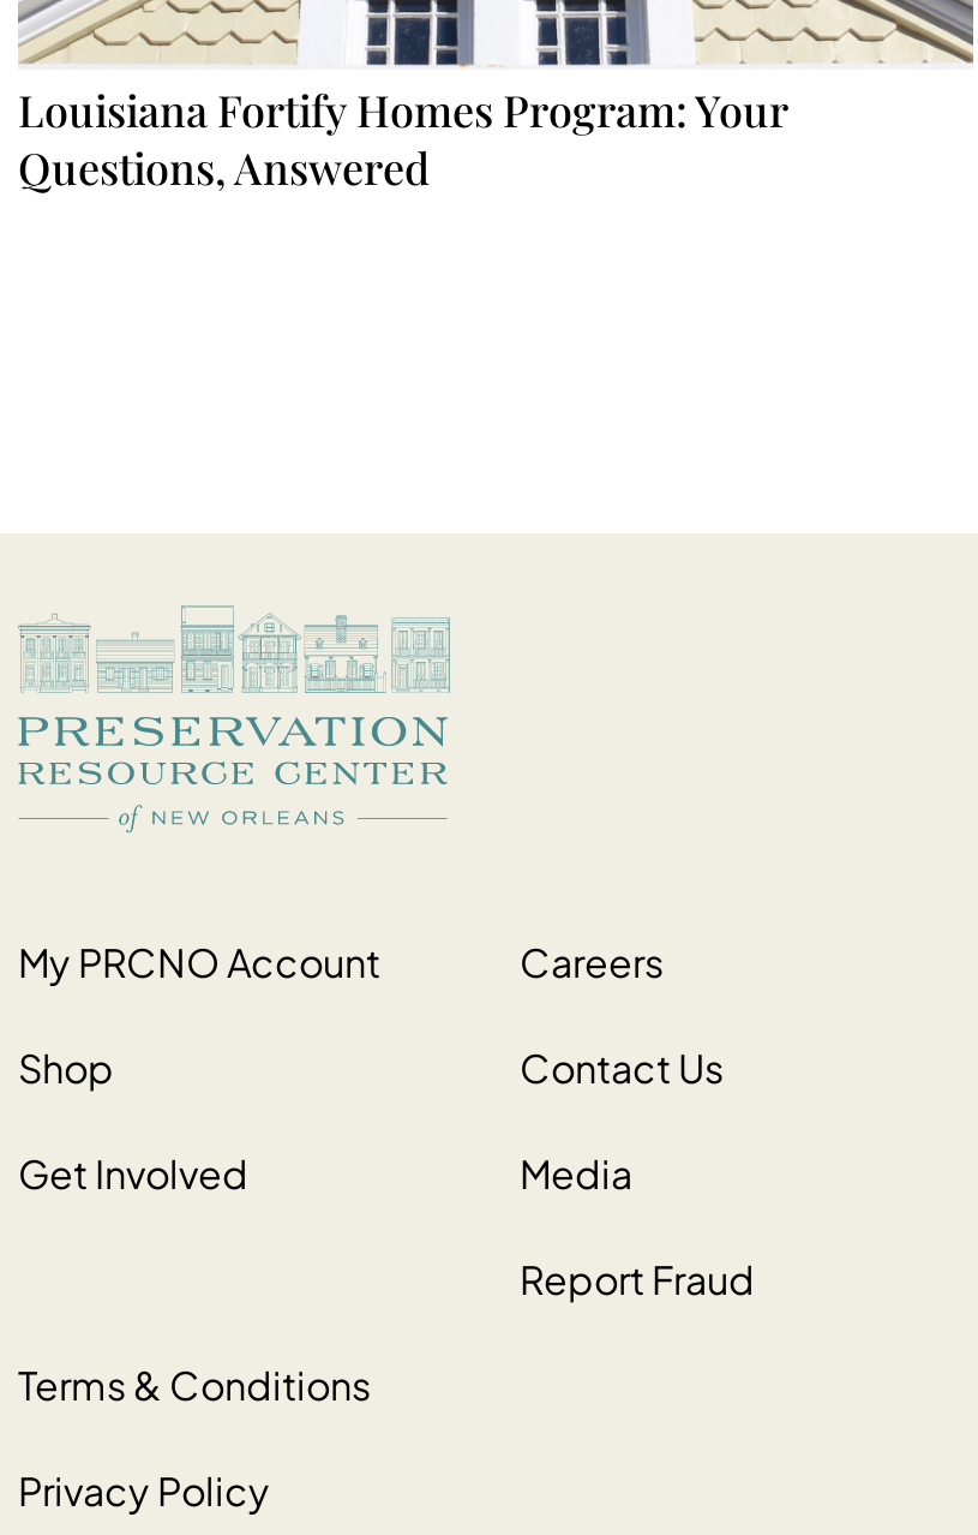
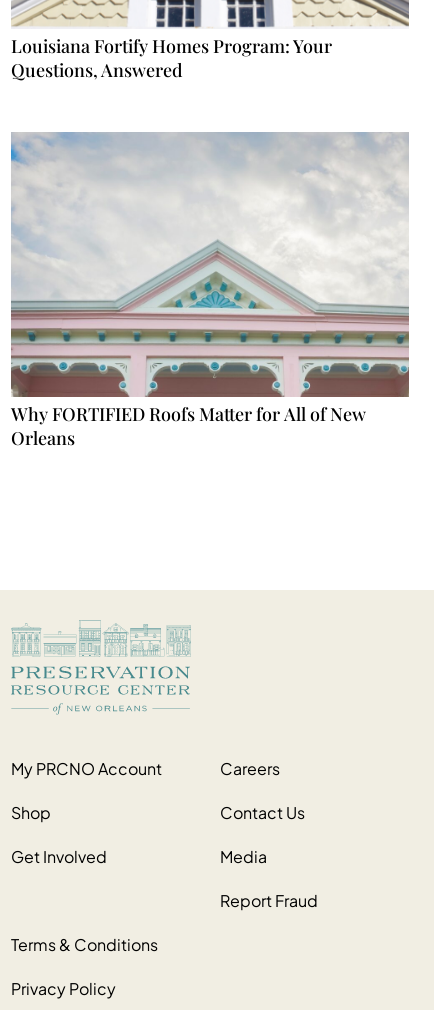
+ [image]
+ Why FORTIFIED Roofs Matter for All of New
+ Orleans
